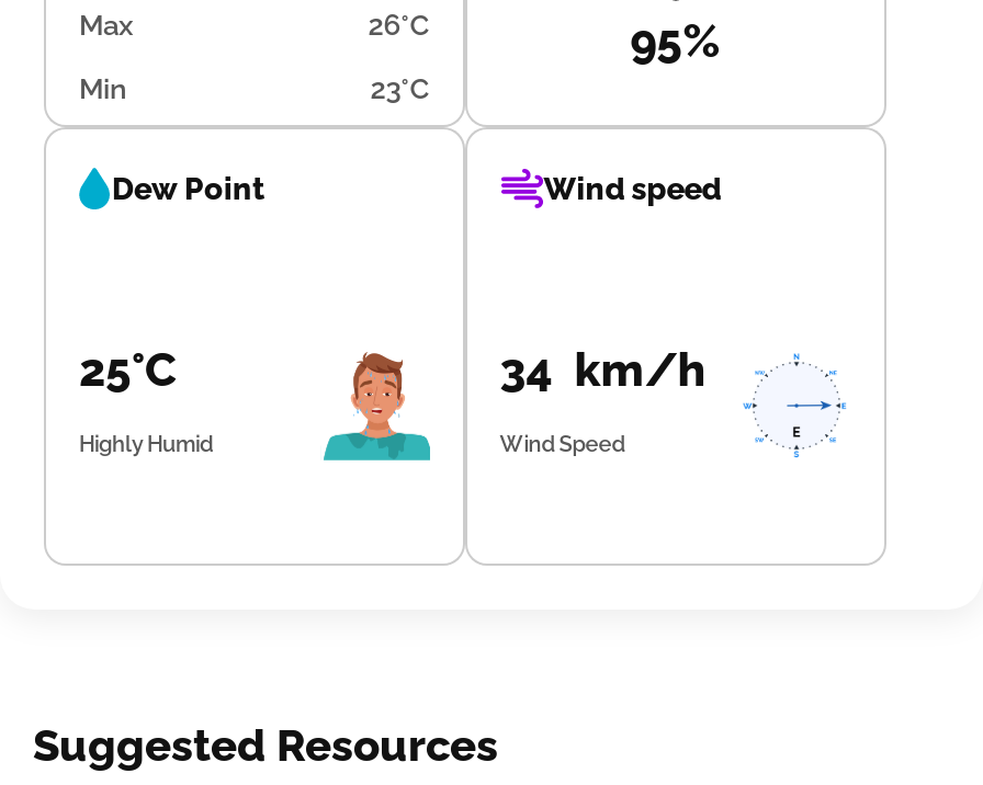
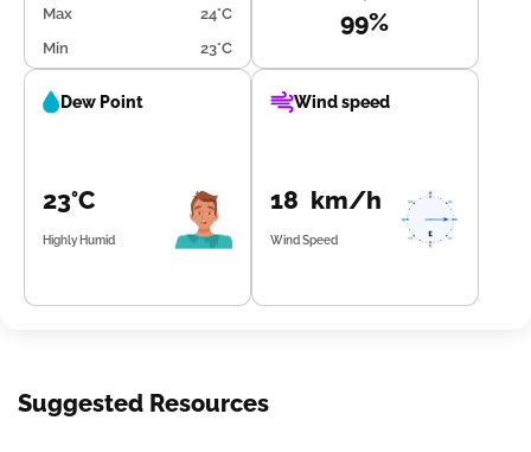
- 26°C
+ 24°C

- 95%
+ 99%

- 25°C
+ 23°C

- 34 km/h
+ 18 km/h
